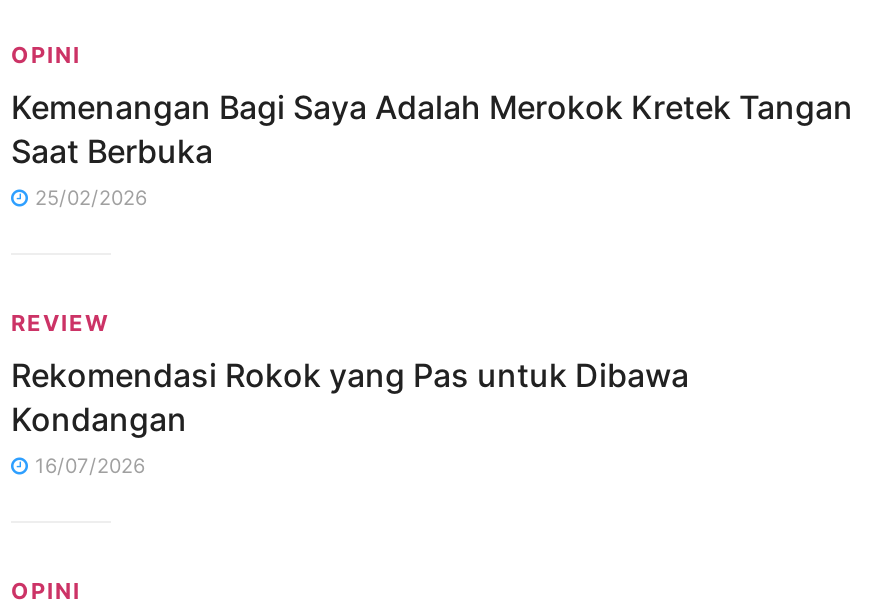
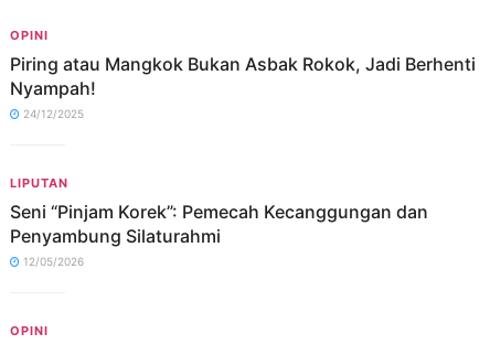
- Kemenangan Bagi Saya Adalah Merokok Kretek Tangan
- Saat Berbuka
- 25/02/2026
+ Piring atau Mangkok Bukan Asbak Rokok, Jadi Berhenti
+ Nyampah!
+ 24/12/2025

- REVIEW
- Rekomendasi Rokok yang Pas untuk Dibawa
- Kondangan
- 16/07/2026
+ LIPUTAN
+ Seni “Pinjam Korek”: Pemecah Kecanggungan dan
+ Penyambung Silaturahmi
+ 12/05/2026
